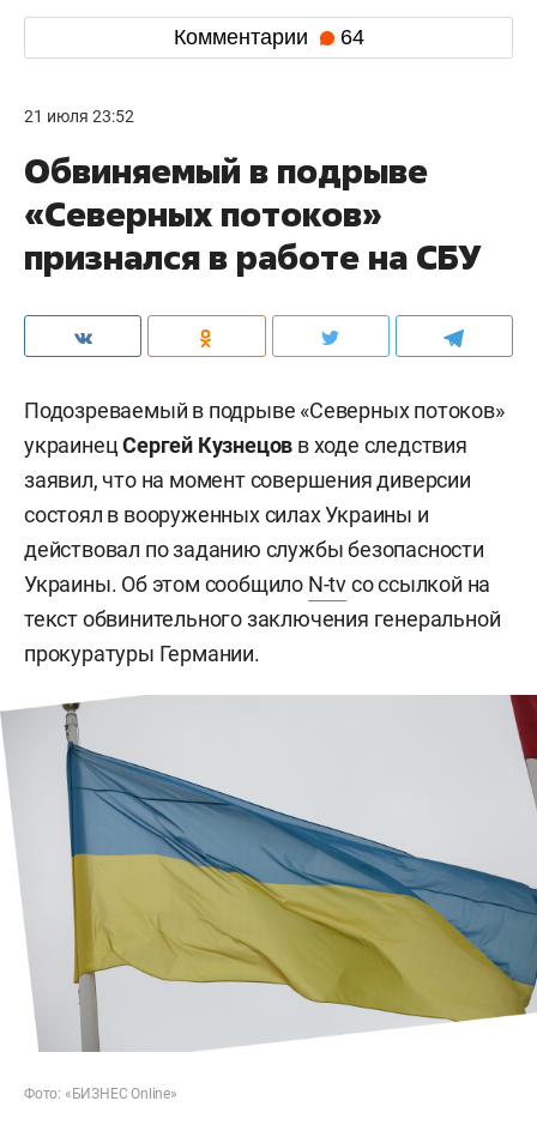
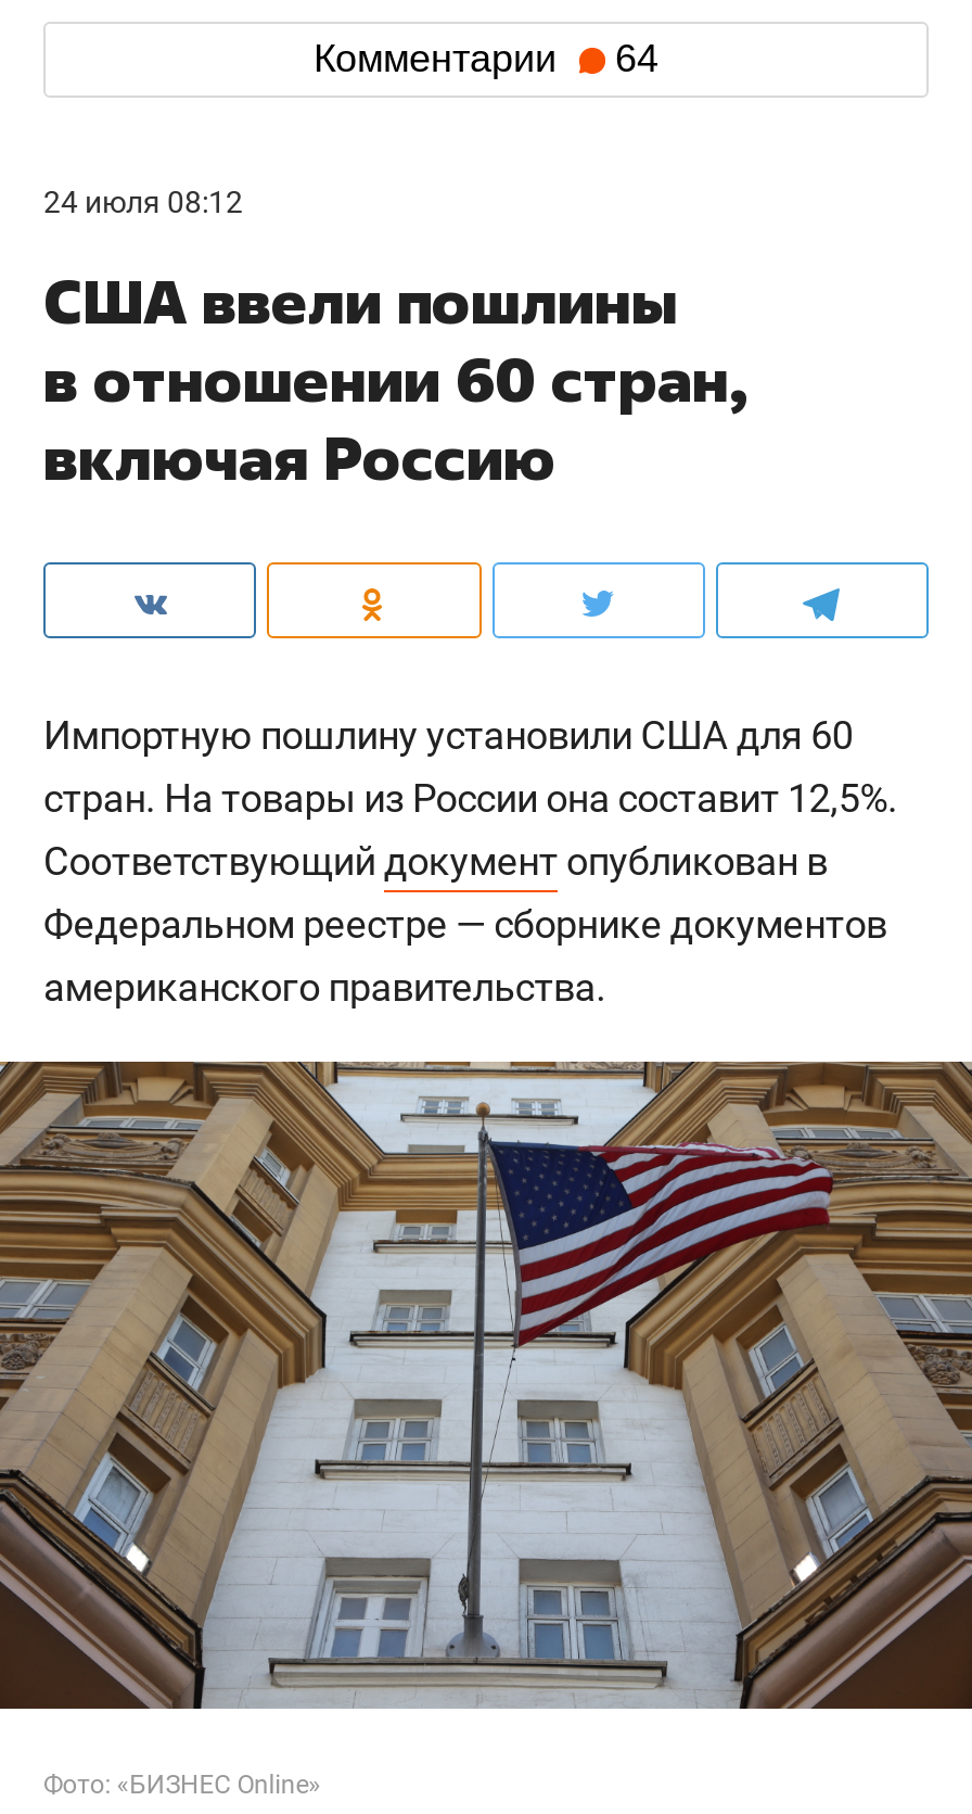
- 21 июля 23:52
+ 24 июля 08:12

- Обвиняемый в подрыве
- «Северных потоков»
- признался в работе на СБУ
+ США ввели пошлины
+ в отношении 60 стран,
+ включая Россию

- Подозреваемый в подрыве «Северных потоков»
- украинец Сергей Кузнецов в ходе следствия
- заявил, что на момент совершения диверсии
- состоял в вооруженных силах Украины и
- действовал по заданию службы безопасности
- Украины. Об этом сообщило N-tv со ссылкой на
- текст обвинительного заключения генеральной
- прокуратуры Германии.
+ Импортную пошлину установили США для 60
+ стран. На товары из России она составит 12,5%.
+ Соответствующий документ опубликован в
+ Федеральном реестре — сборнике документов
+ американского правительства.

- [image]
+ [image]
